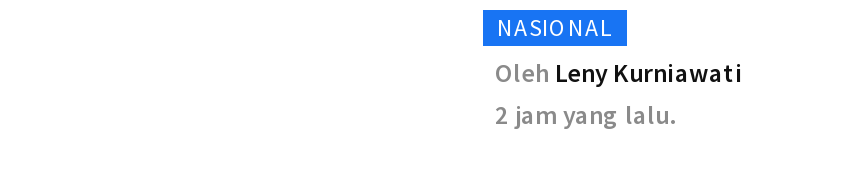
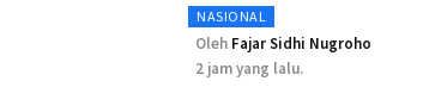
- Oleh Leny Kurniawati
+ Oleh Fajar Sidhi Nugroho
